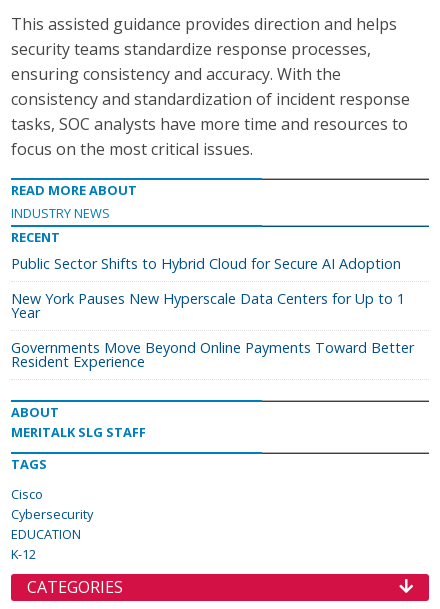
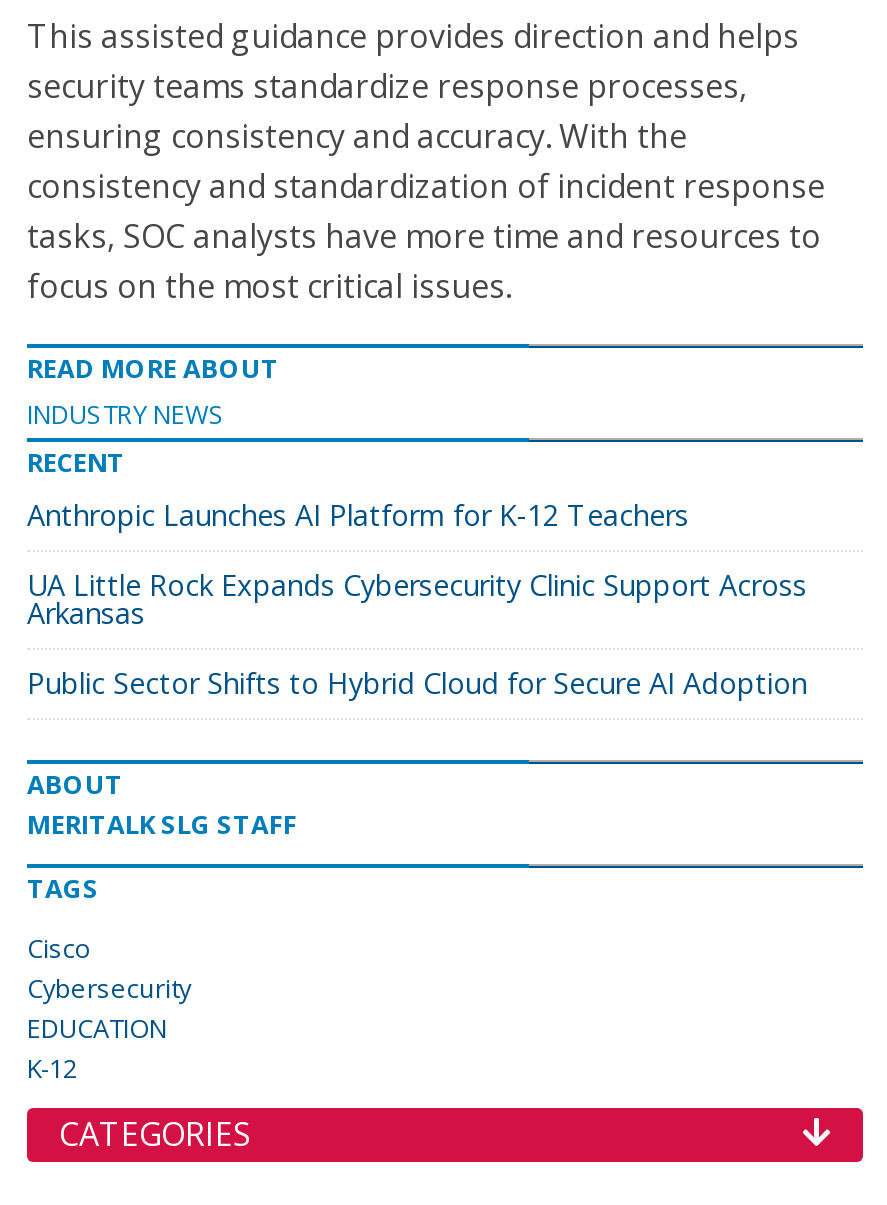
+ Anthropic Launches AI Platform for K-12 Teachers
+ UA Little Rock Expands Cybersecurity Clinic Support Across
+ Arkansas

moved down: Public Sector Shifts to Hybrid Cloud for Secure AI Adoption

- New York Pauses New Hyperscale Data Centers for Up to 1
- Year
- Governments Move Beyond Online Payments Toward Better
- Resident Experience
